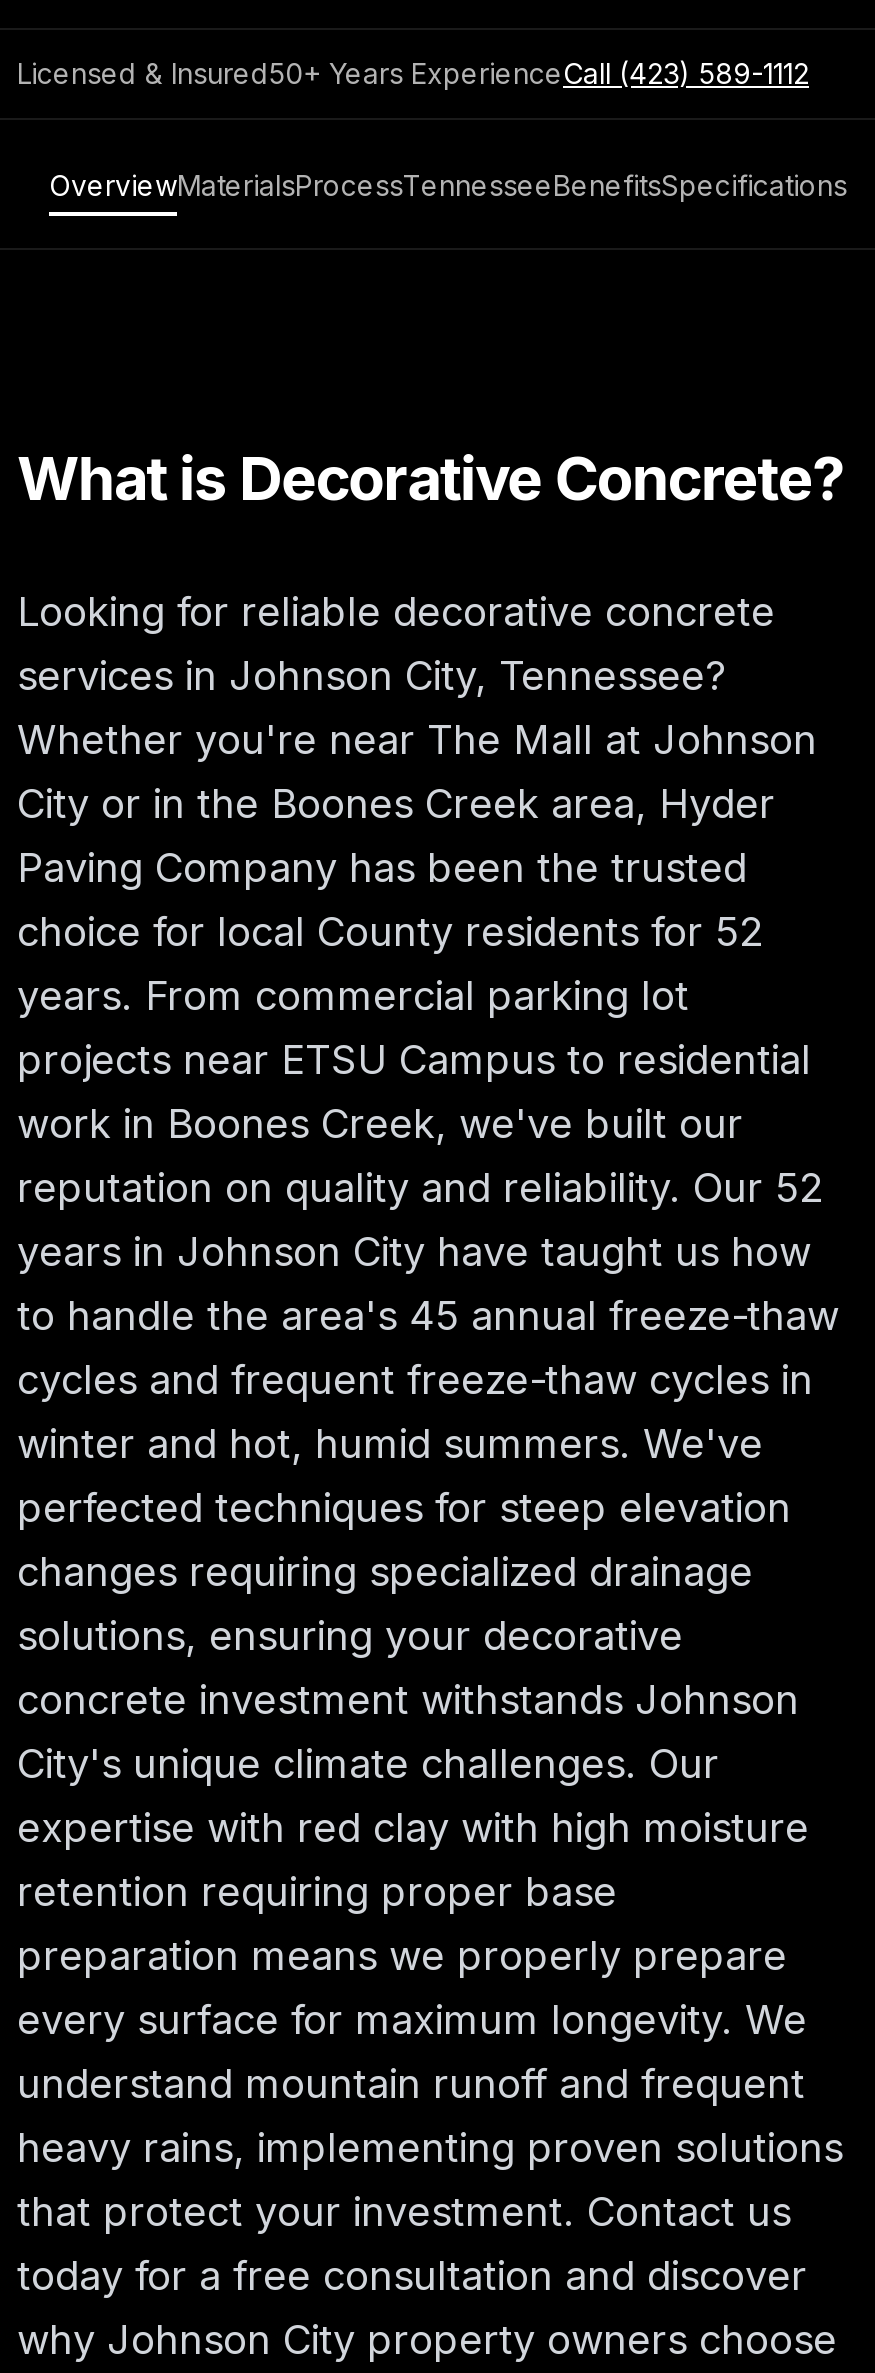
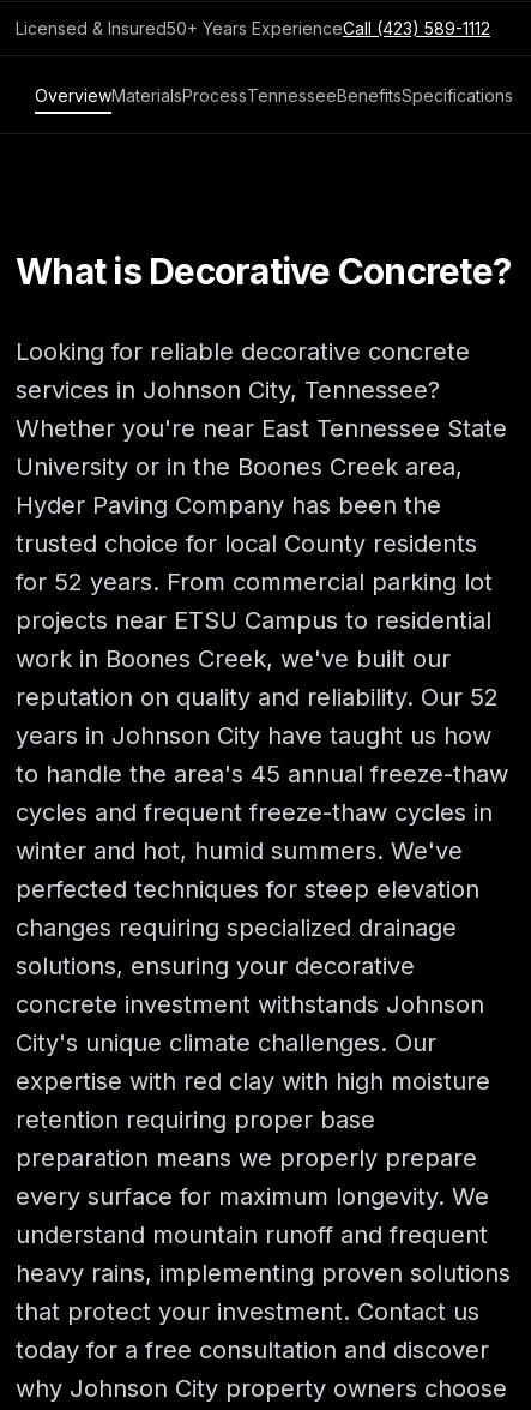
- Whether you're near The Mall at Johnson
- City or in the Boones Creek area, Hyder
- Paving Company has been the trusted
- choice for local County residents for 52
- years. From commercial parking lot
+ Whether you're near East Tennessee State
+ University or in the Boones Creek area,
+ Hyder Paving Company has been the
+ trusted choice for local County residents
+ for 52 years. From commercial parking lot
